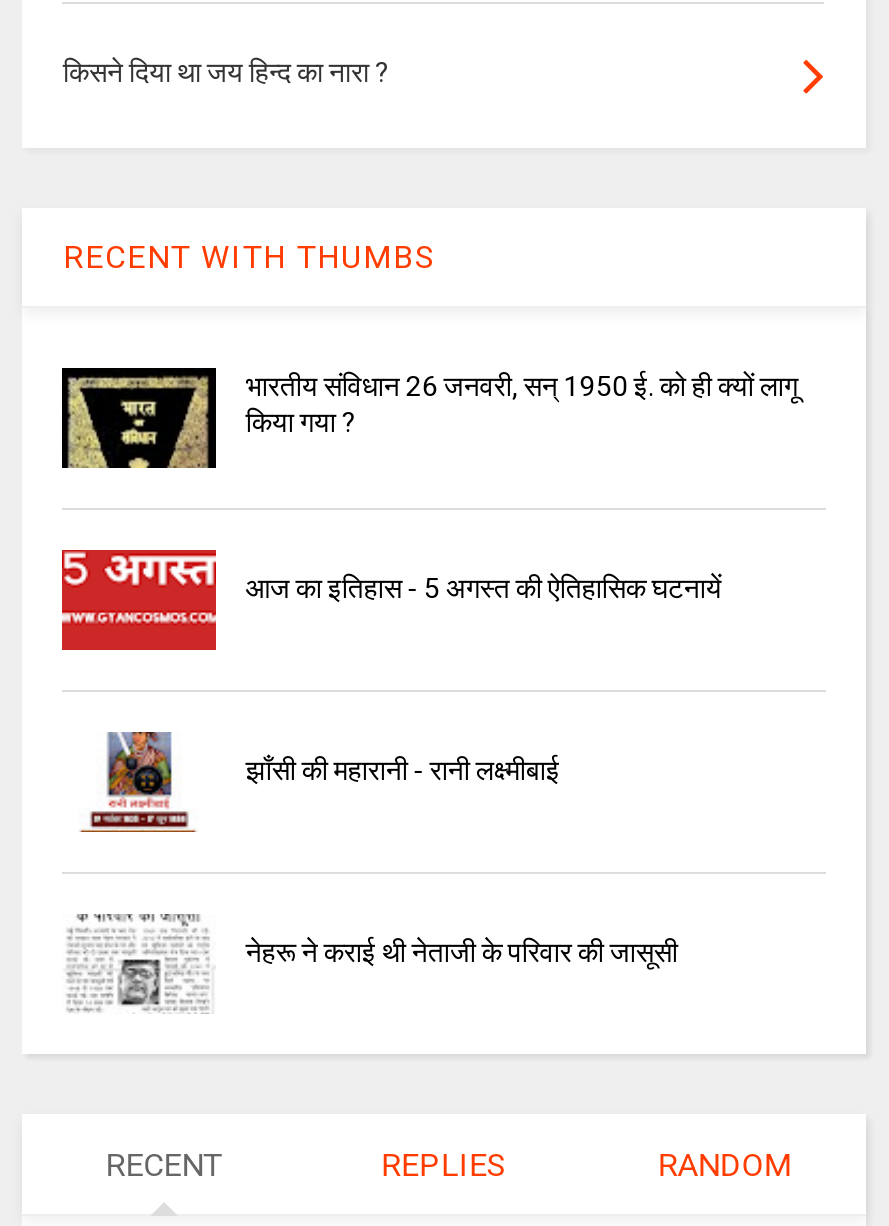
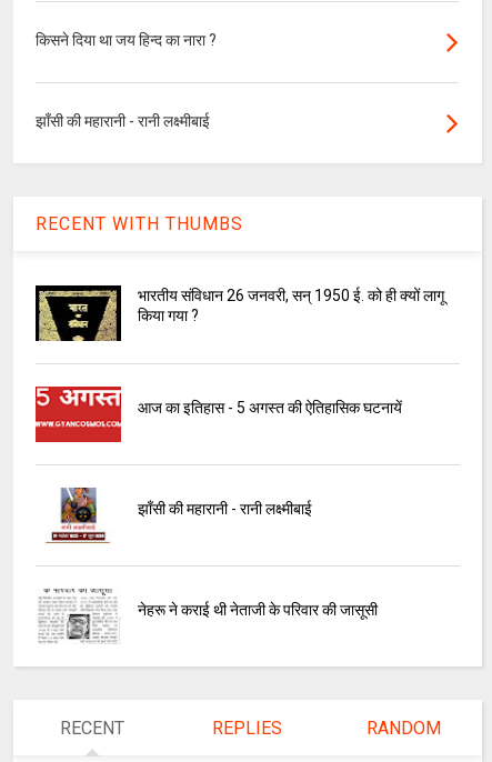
+ झाँसी की महारानी - रानी लक्ष्मीबाई
